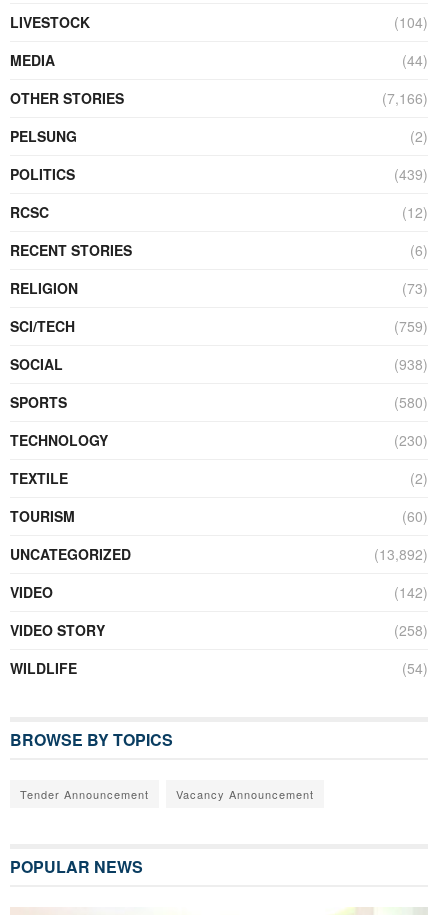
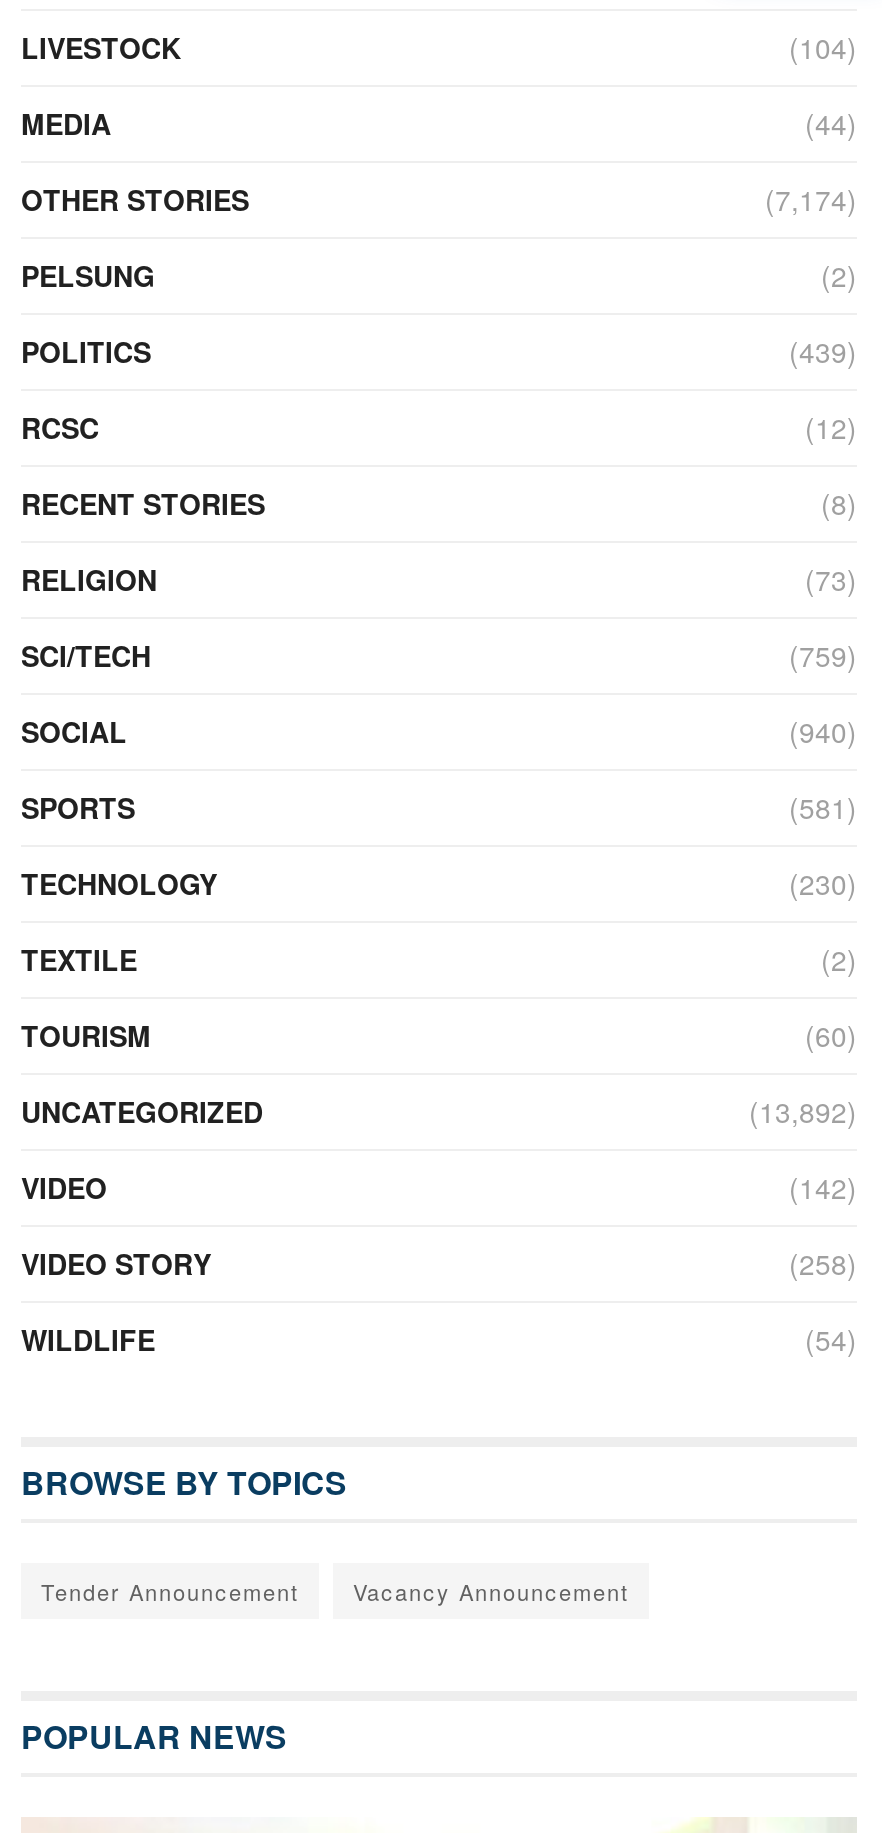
- (7,166)
+ (7,174)

- (6)
+ (8)

- (938)
+ (940)

- (580)
+ (581)
